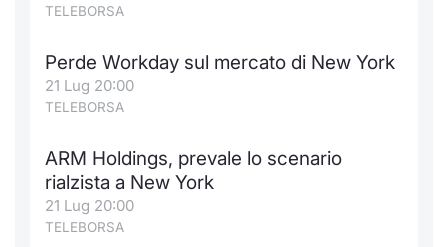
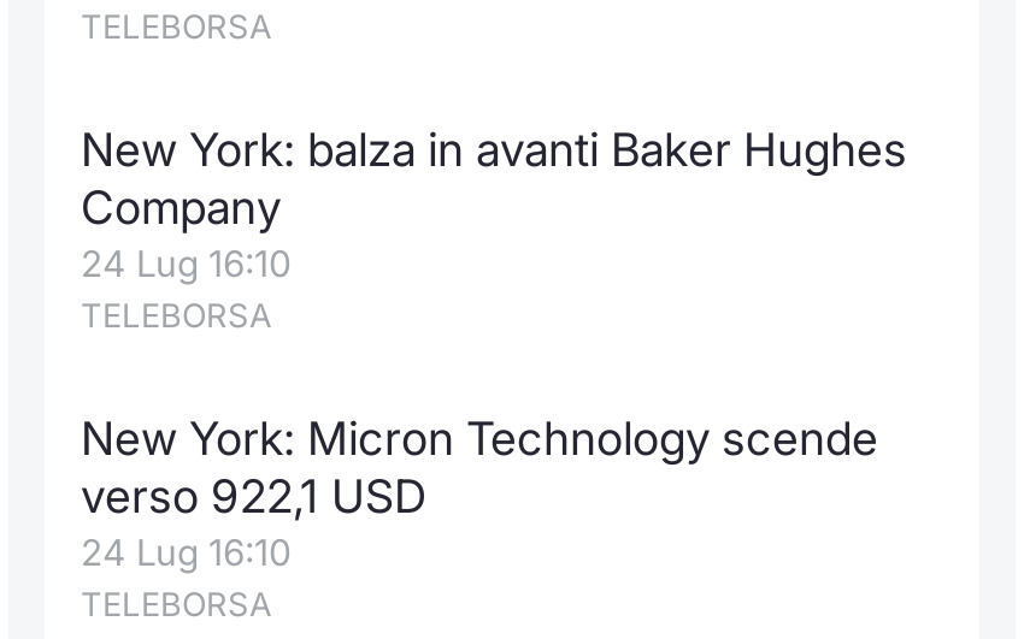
- Perde Workday sul mercato di New York
- 21 Lug 20:00
+ New York: balza in avanti Baker Hughes
+ Company
+ 24 Lug 16:10

- ARM Holdings, prevale lo scenario
- rialzista a New York
- 21 Lug 20:00
+ New York: Micron Technology scende
+ verso 922,1 USD
+ 24 Lug 16:10
